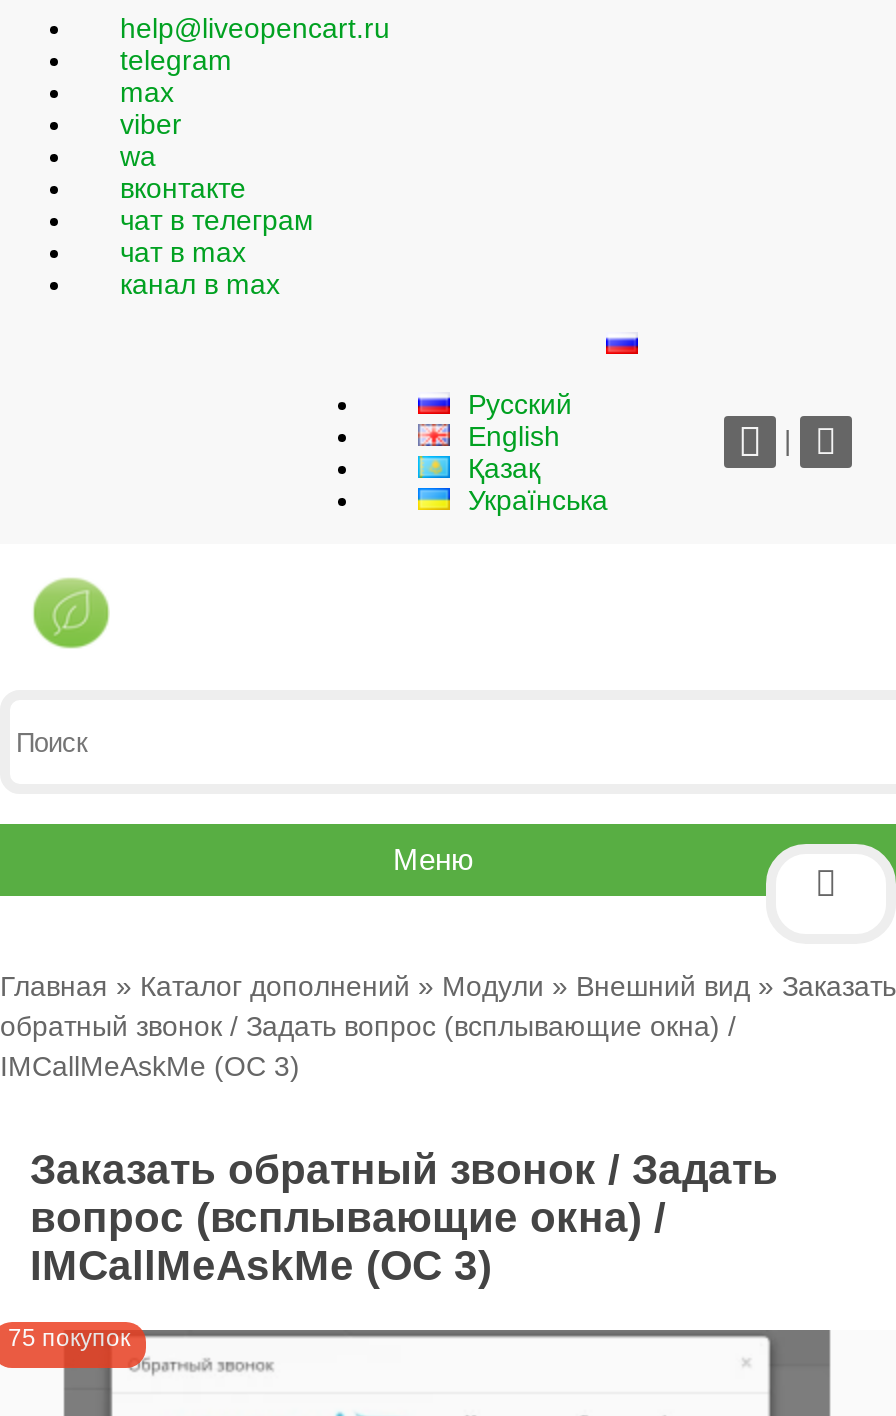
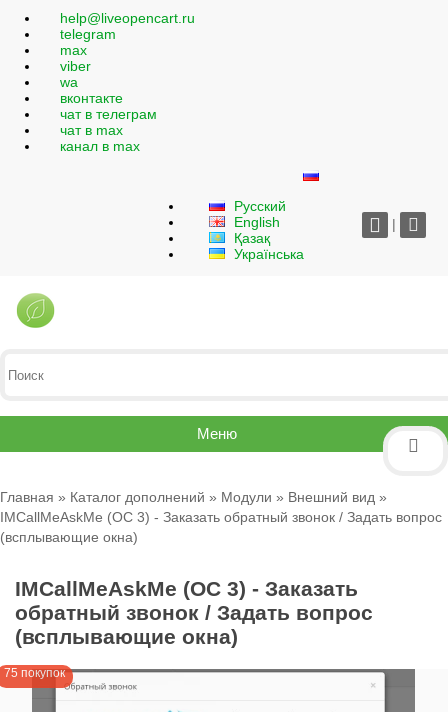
- Главная» Каталог дополнений» Модули» Внешний вид» Заказать
- обратный звонок / Задать вопрос (всплывающие окна) /
- IMCallMeAskMe (OC 3)
+ Главная» Каталог дополнений» Модули» Внешний вид»
+ IMCallMeAskMe (OC 3) - Заказать обратный звонок / Задать вопрос
+ (всплывающие окна)

- Заказать обратный звонок / Задать
- вопрос (всплывающие окна) /
- IMCallMeAskMe (OC 3)
+ IMCallMeAskMe (OC 3) - Заказать
+ обратный звонок / Задать вопрос
+ (всплывающие окна)
